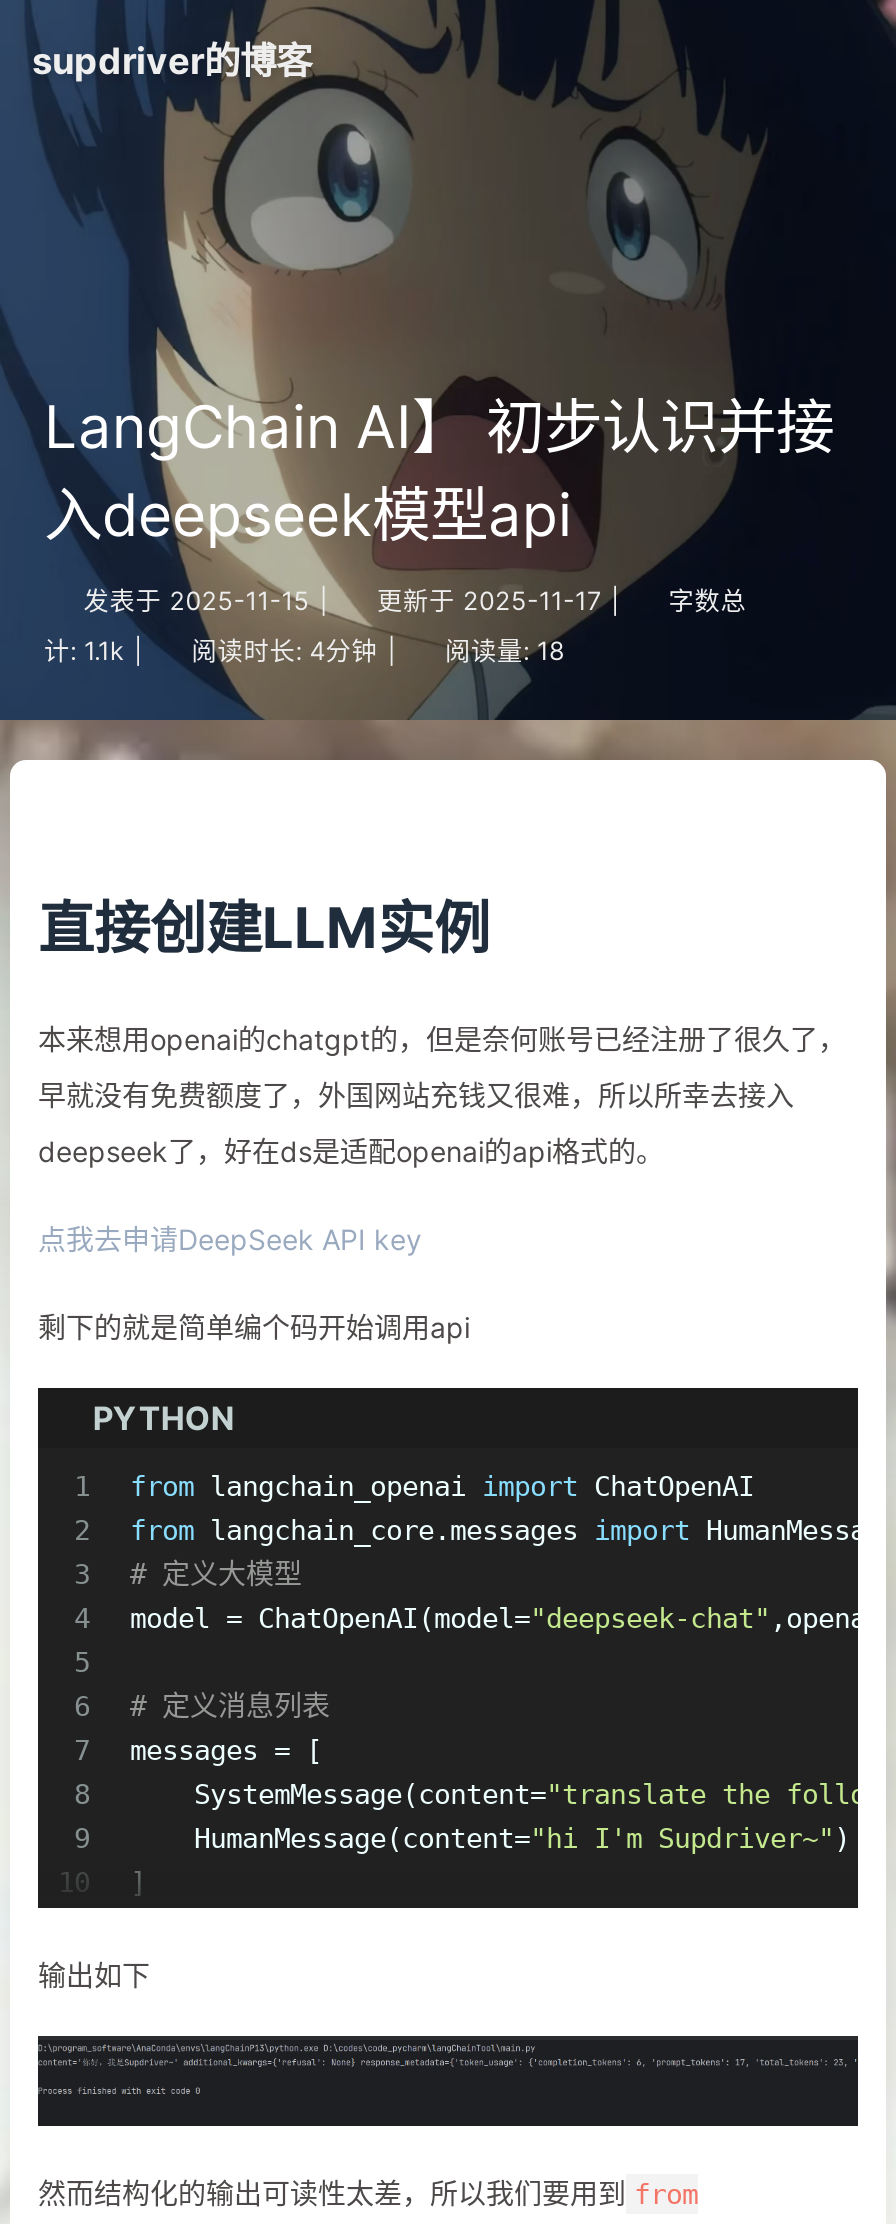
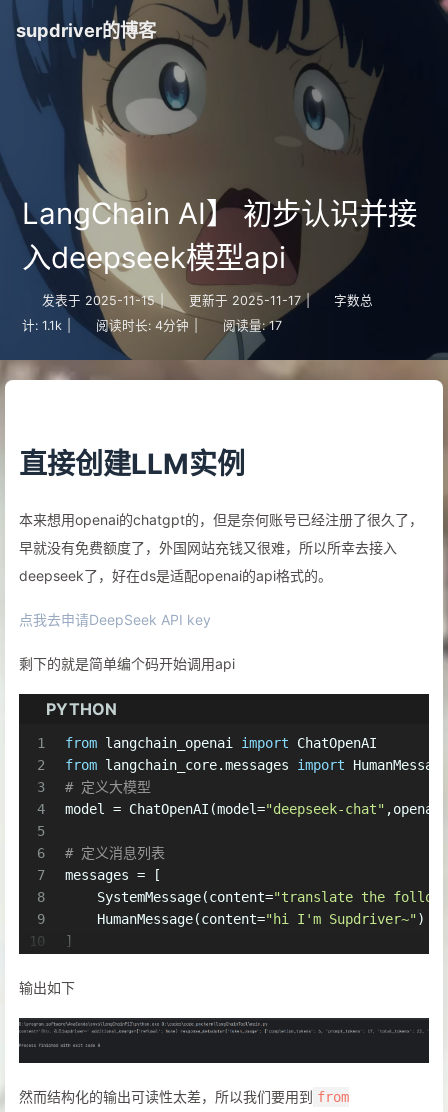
- 阅读量: 18
+ 阅读量: 17
